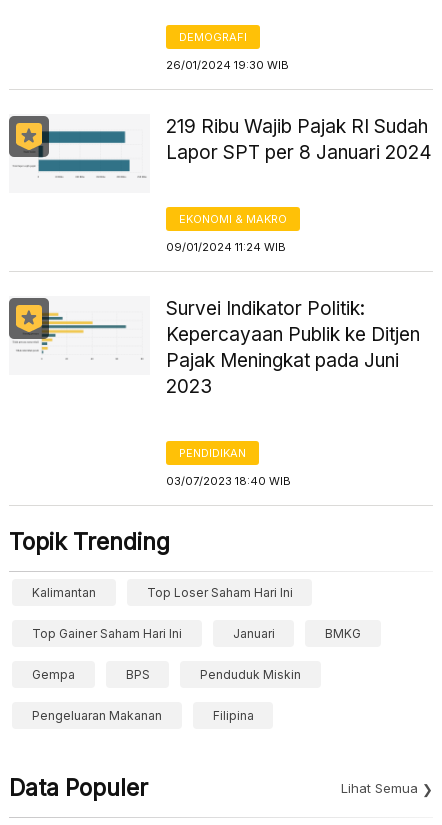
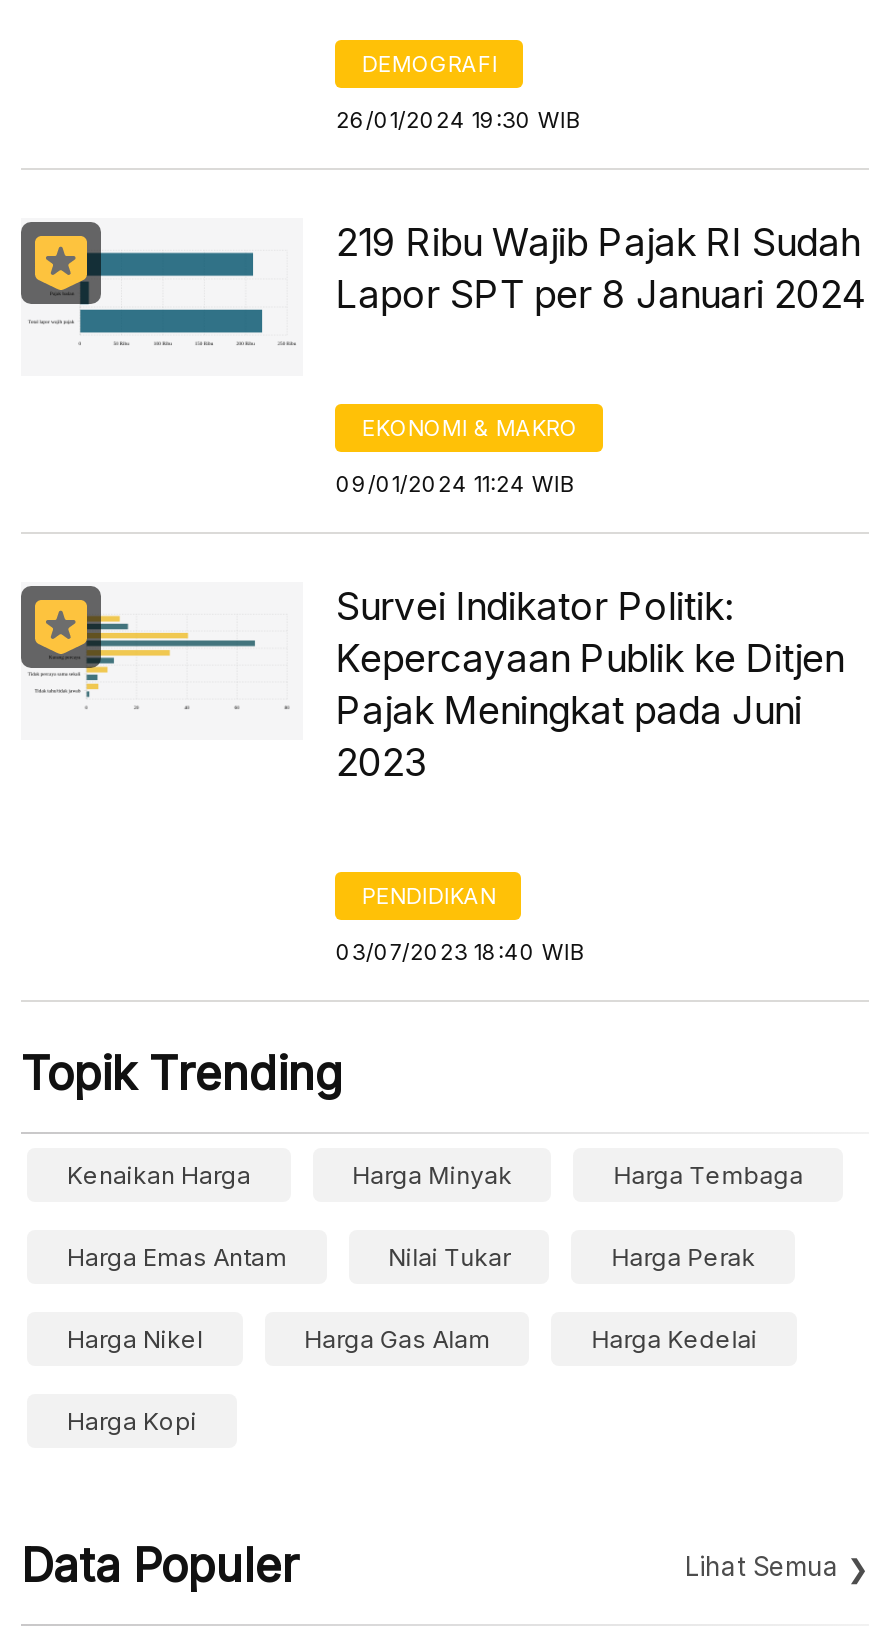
- Kalimantan
- Top Loser Saham Hari Ini
+ Kenaikan Harga
+ Harga Minyak
+ Harga Tembaga

- Top Gainer Saham Hari Ini
- Januari
- BMKG
+ Harga Emas Antam
+ Nilai Tukar
+ Harga Perak

- Gempa
- BPS
- Penduduk Miskin
+ Harga Nikel
+ Harga Gas Alam
+ Harga Kedelai

- Pengeluaran Makanan
- Filipina
+ Harga Kopi
